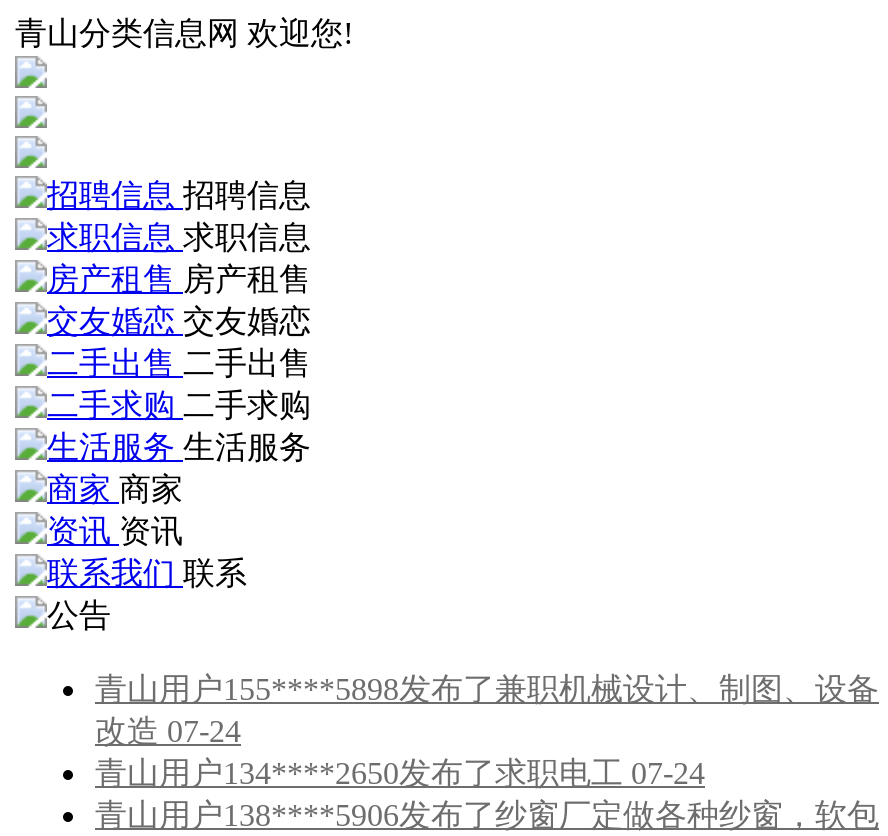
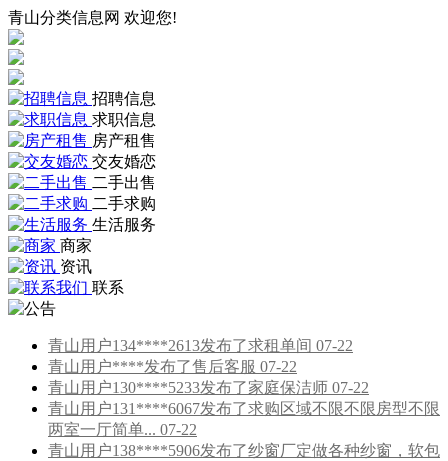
- 青山用户155****5898发布了兼职机械设计、制图、设备
- 改造 07-24
- 青山用户134****2650发布了求职电工 07-24
+ 青山用户134****2613发布了求租单间 07-22
+ 青山用户****发布了售后客服 07-22
+ 青山用户130****5233发布了家庭保洁师 07-22
+ 青山用户131****6067发布了求购区域不限不限房型不限
+ 两室一厅简单... 07-22
